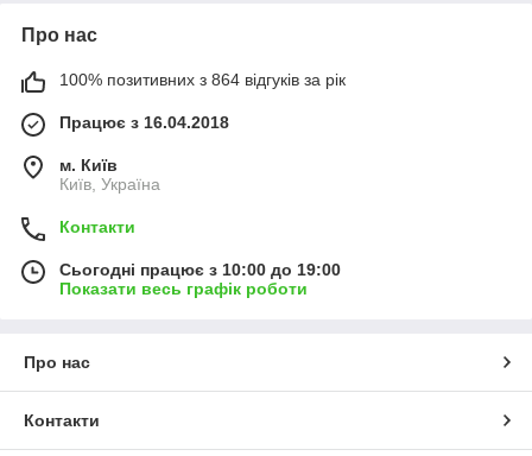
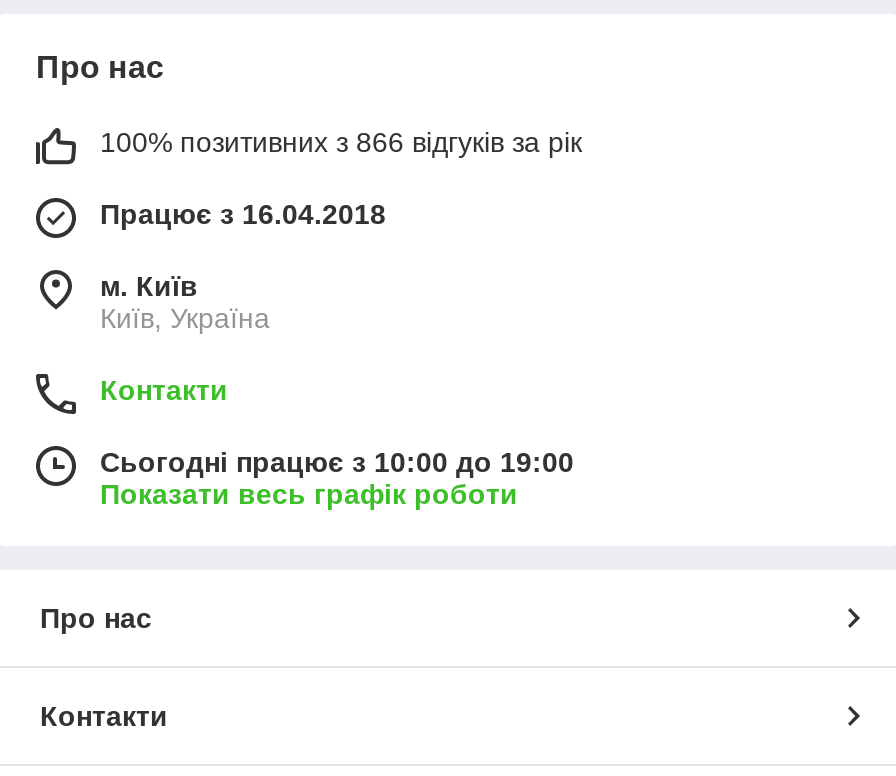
- 100% позитивних з 864 відгуків за рік
+ 100% позитивних з 866 відгуків за рік
